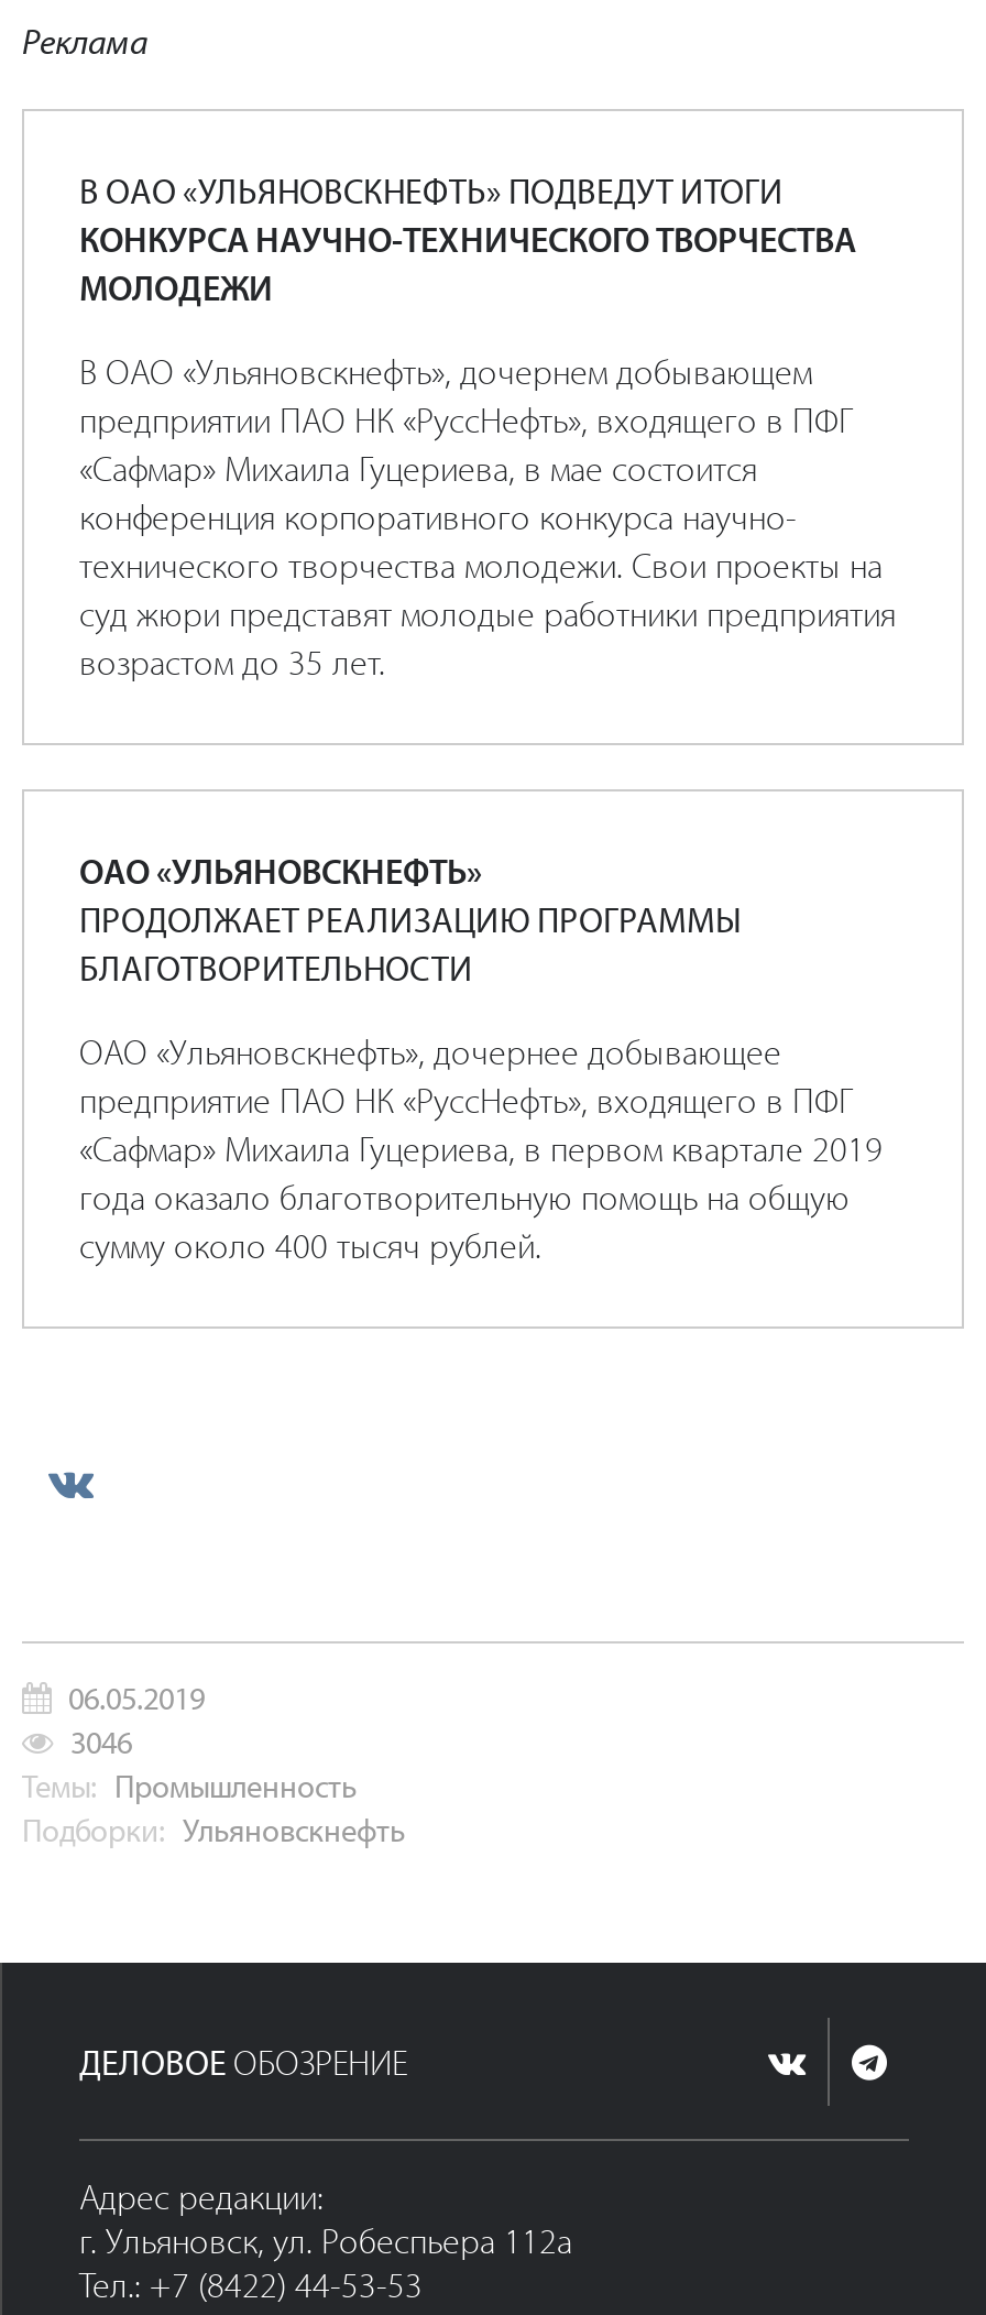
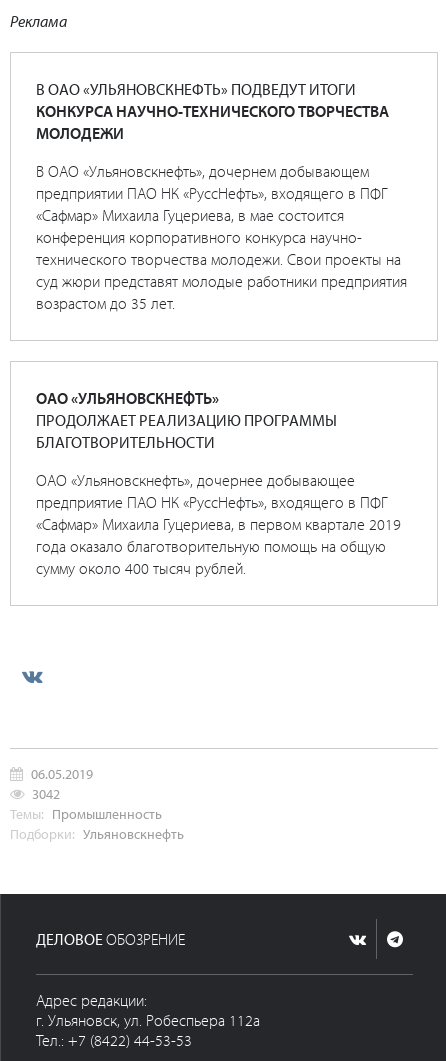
- 3046
+ 3042
